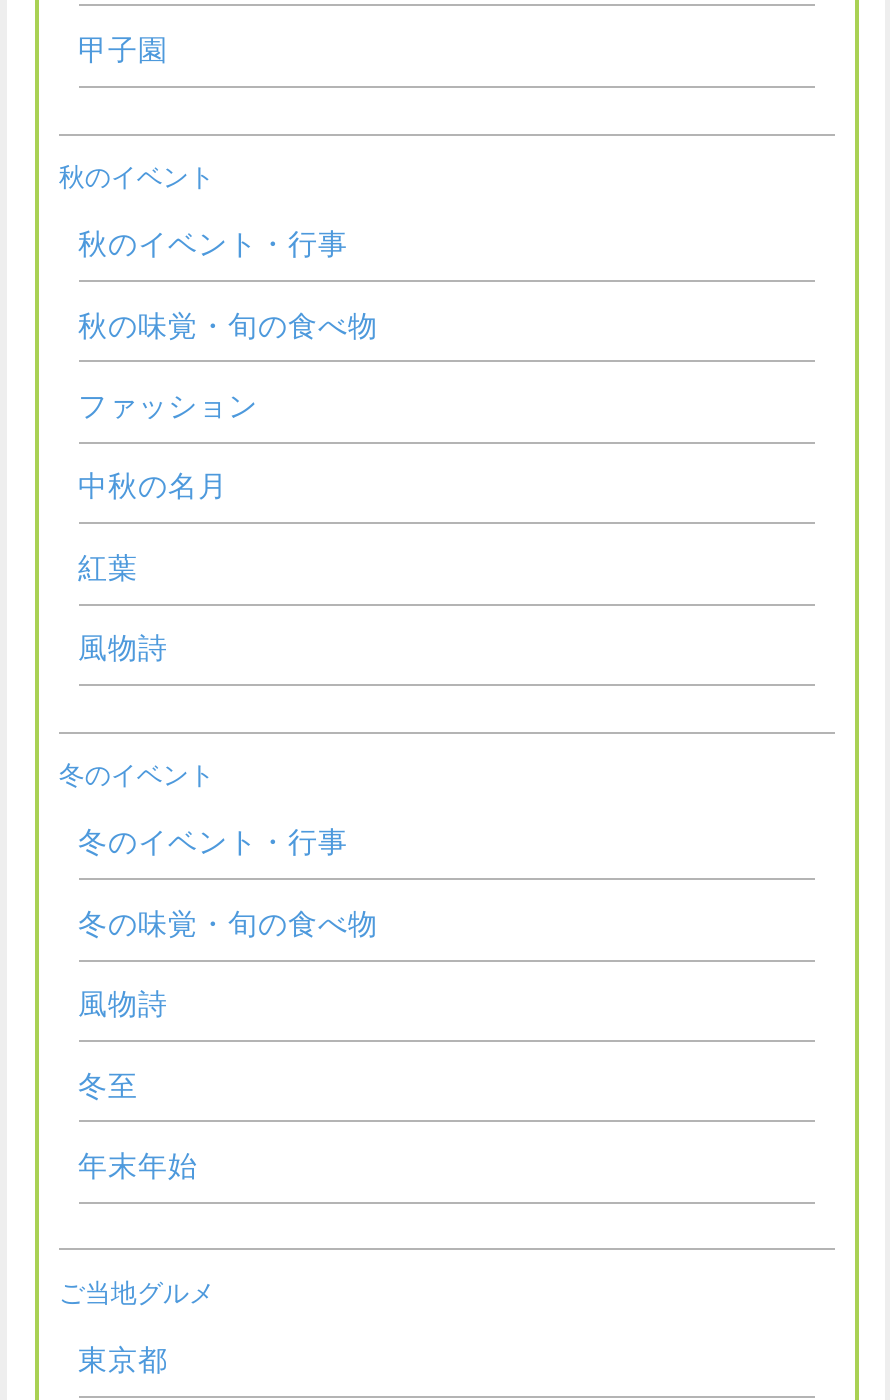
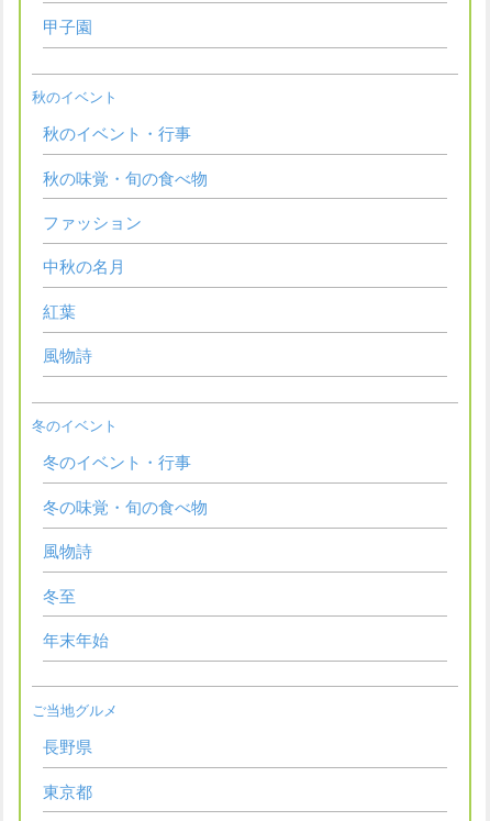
+ 長野県
